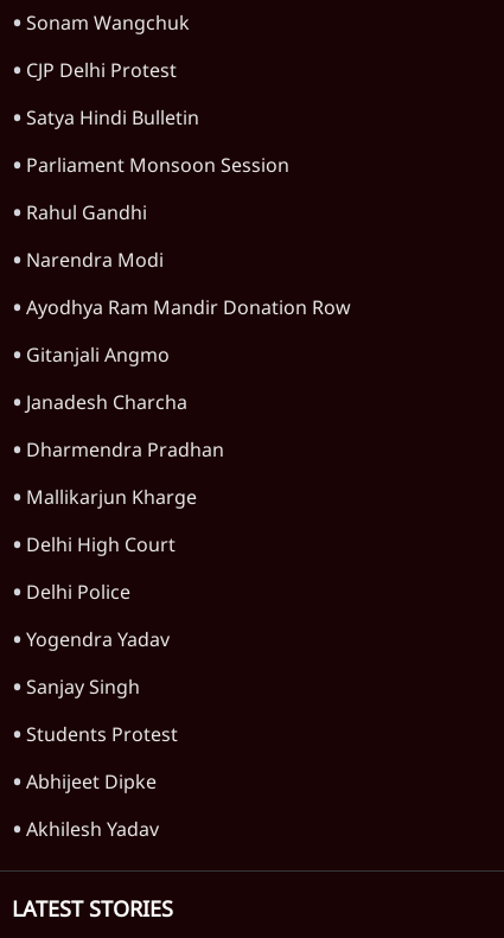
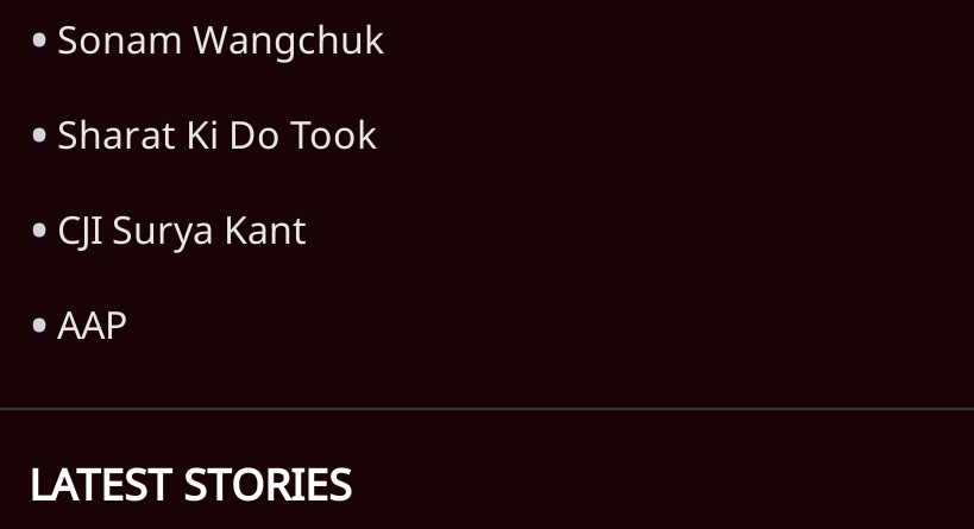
- CJP Delhi Protest
- Satya Hindi Bulletin
- Parliament Monsoon Session
- Rahul Gandhi
- Narendra Modi
- Ayodhya Ram Mandir Donation Row
- Gitanjali Angmo
- Janadesh Charcha
- Dharmendra Pradhan
- Mallikarjun Kharge
- Delhi High Court
- Delhi Police
- Yogendra Yadav
- Sanjay Singh
- Students Protest
- Abhijeet Dipke
- Akhilesh Yadav
+ Sharat Ki Do Took
+ CJI Surya Kant
+ AAP
